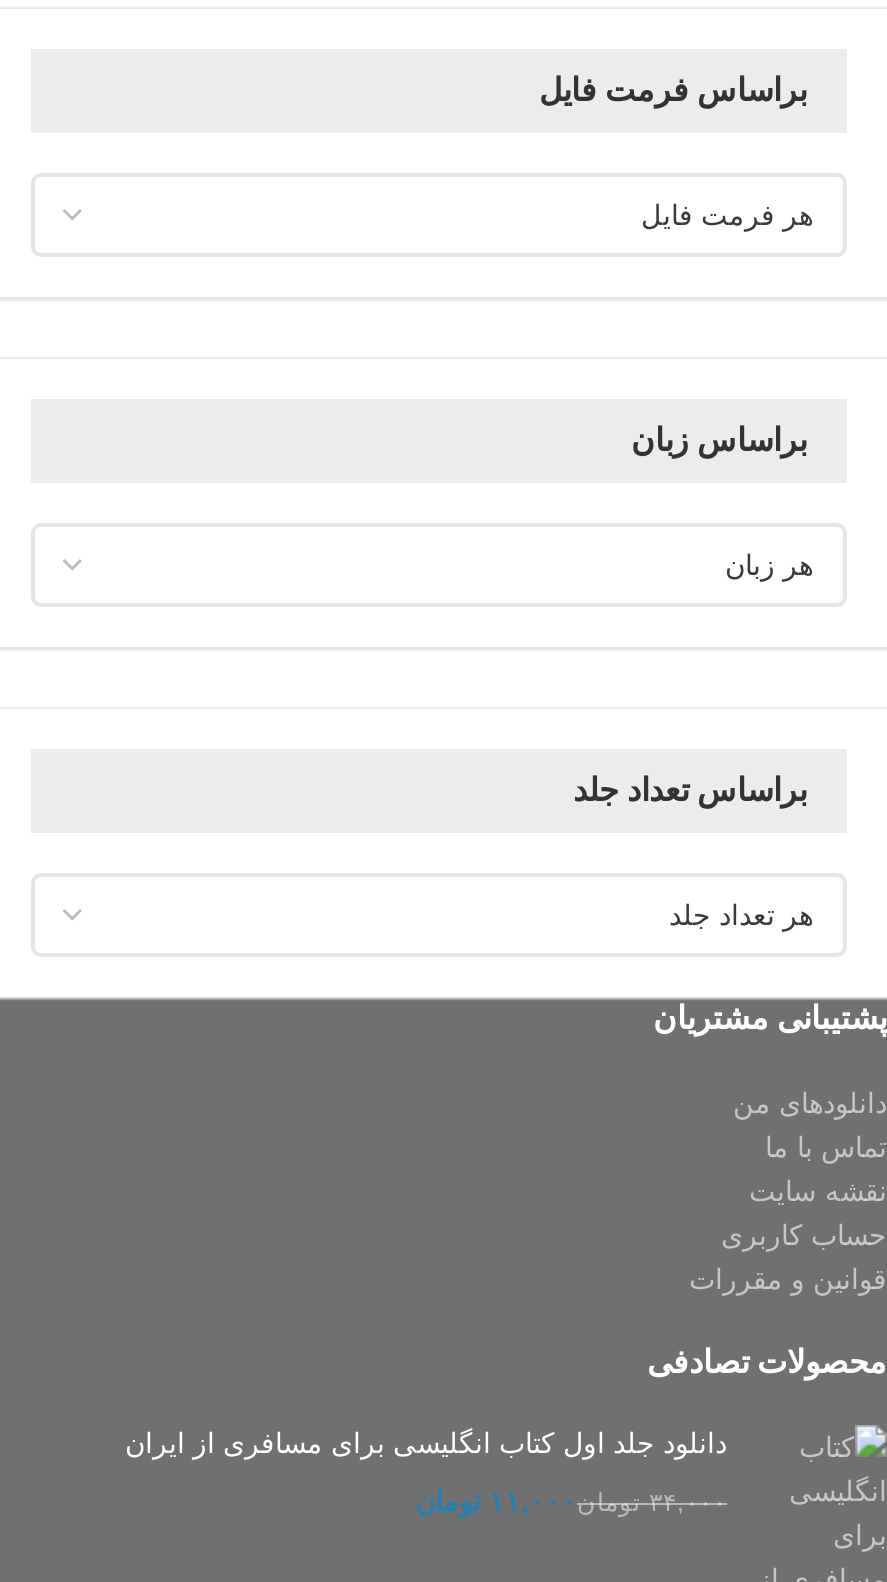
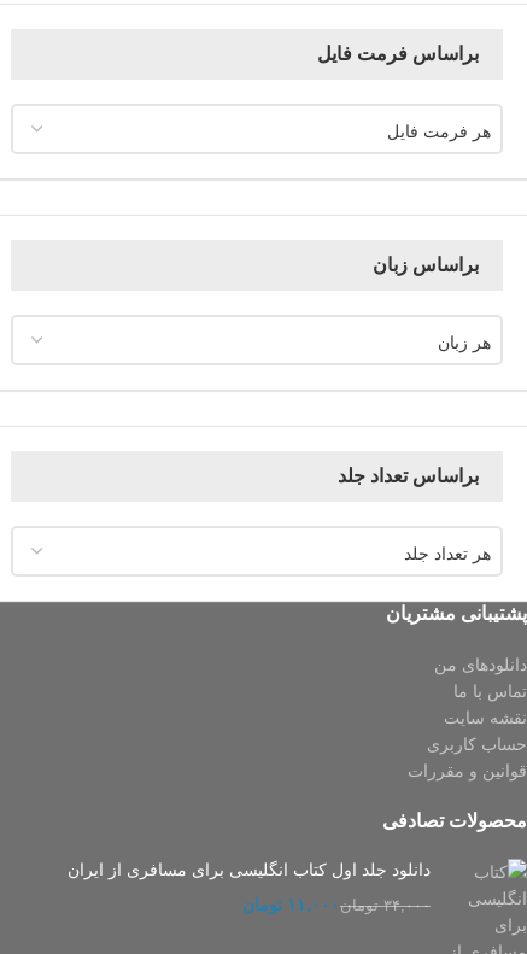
+ هر فرمت فایل

+ هر زبان

+ هر تعداد جلد
